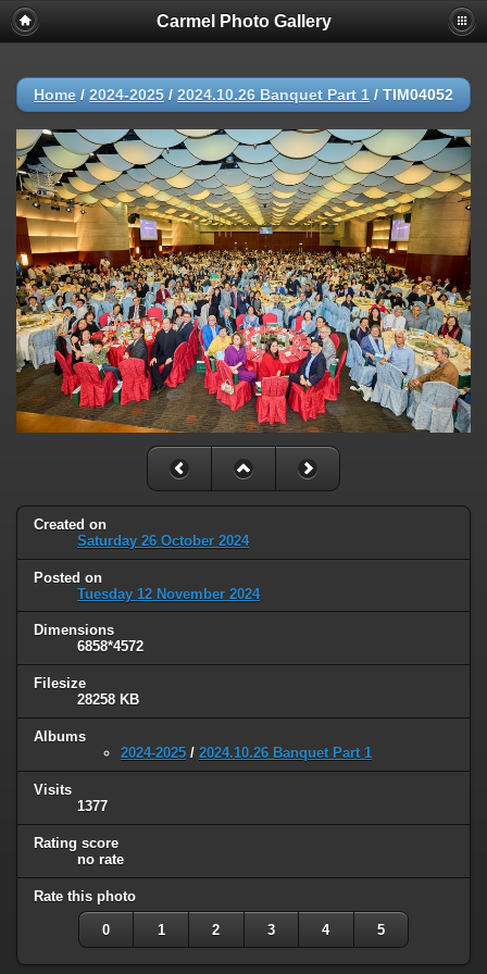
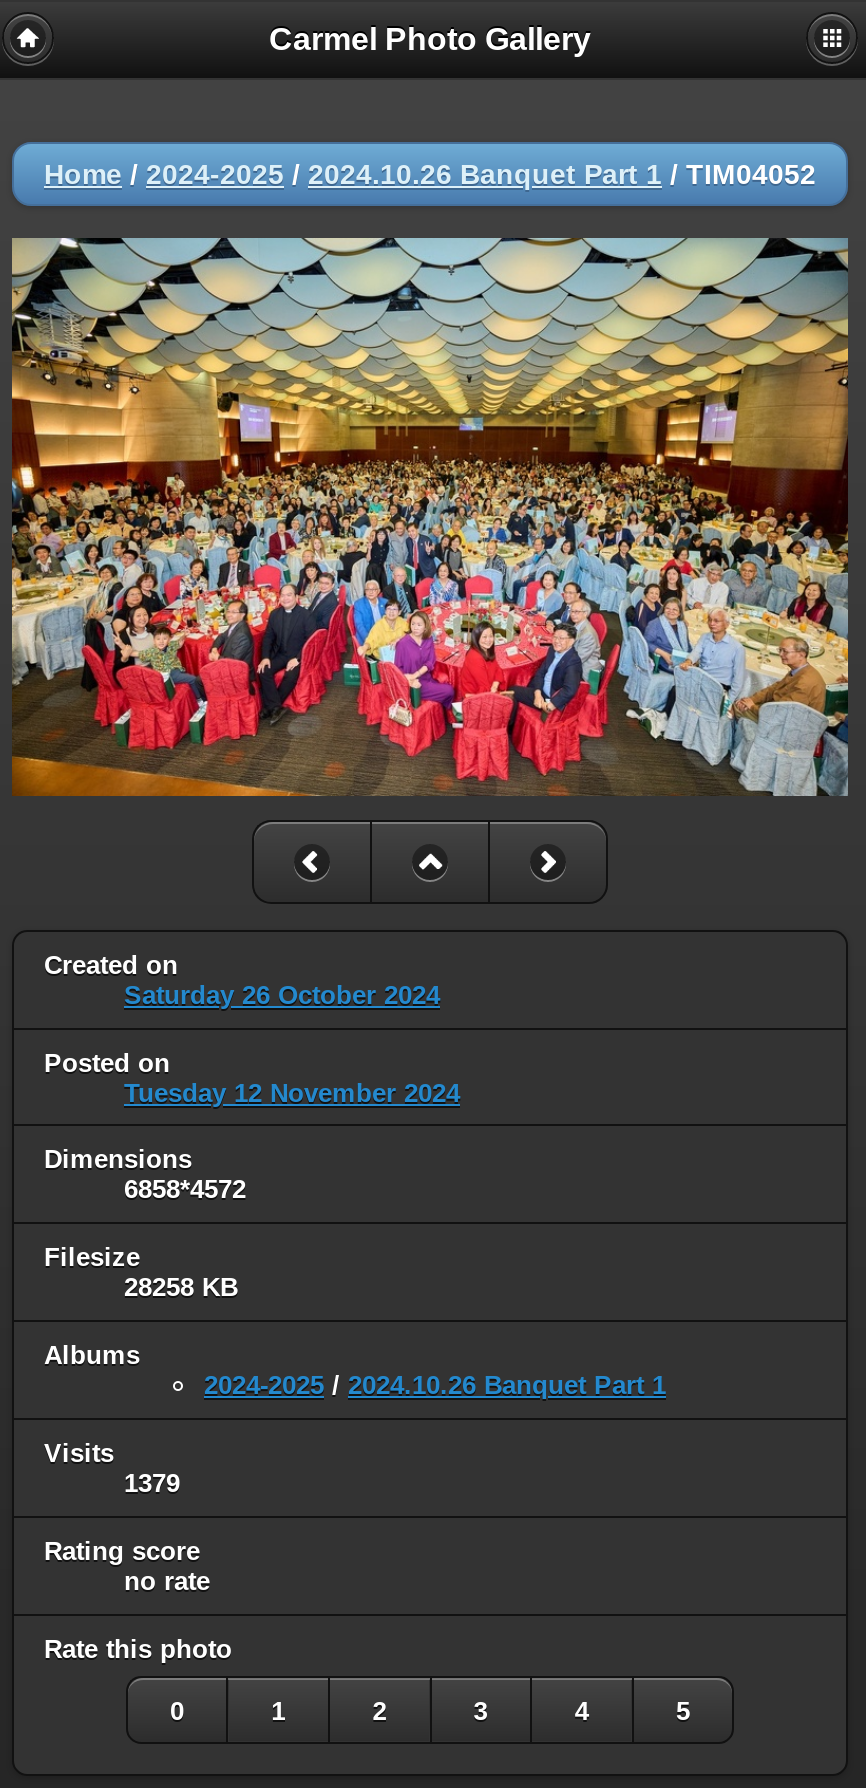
- 1377
+ 1379
